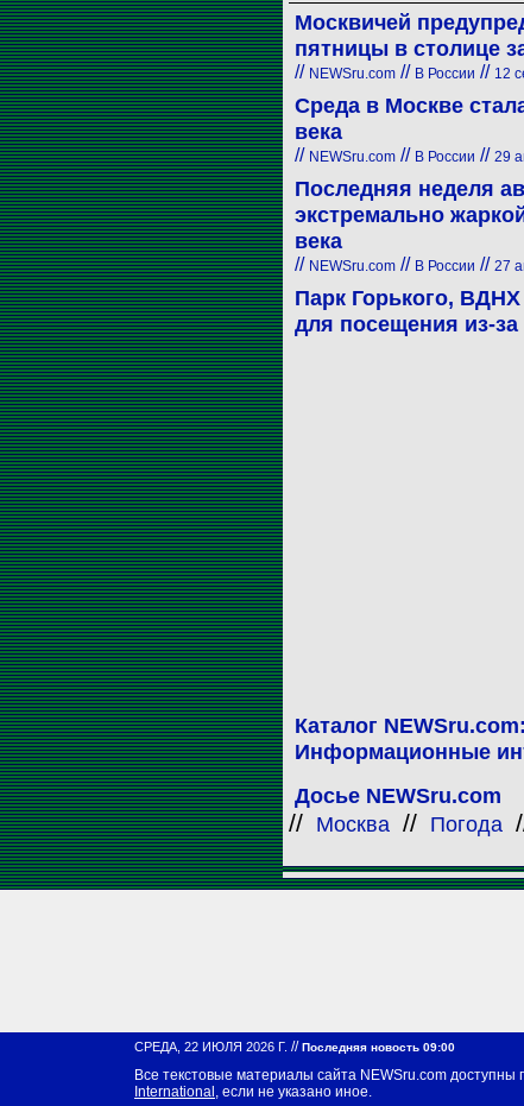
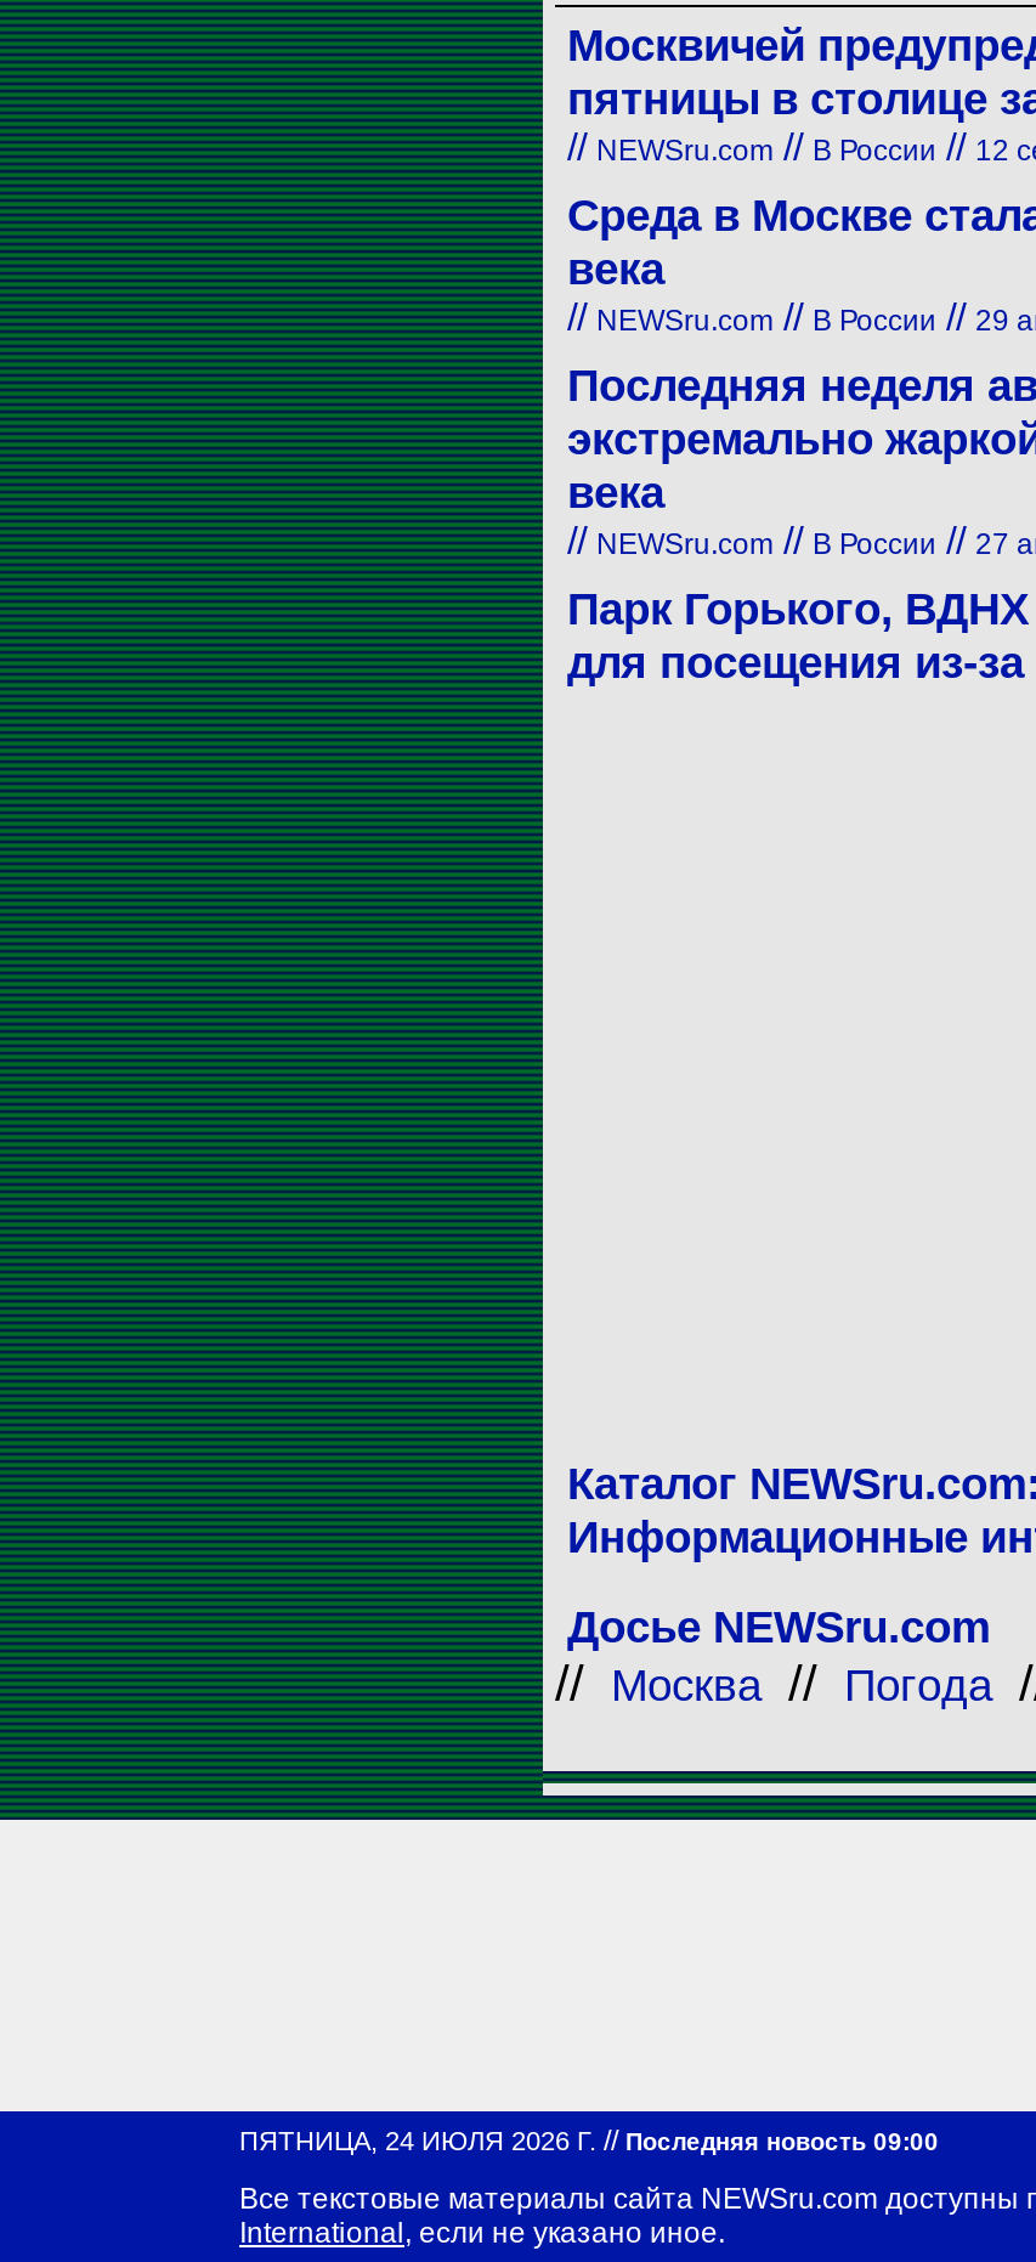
- СРЕДА, 22 ИЮЛЯ 2026 Г. // Последняя новость 09:00
+ ПЯТНИЦА, 24 ИЮЛЯ 2026 Г. // Последняя новость 09:00
